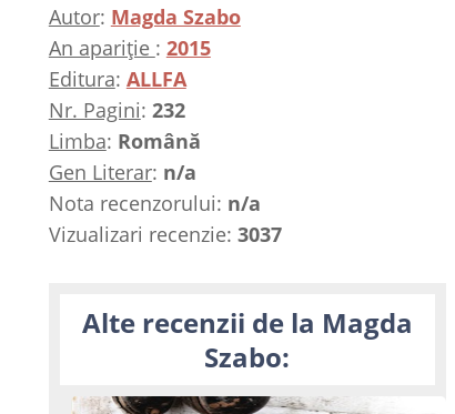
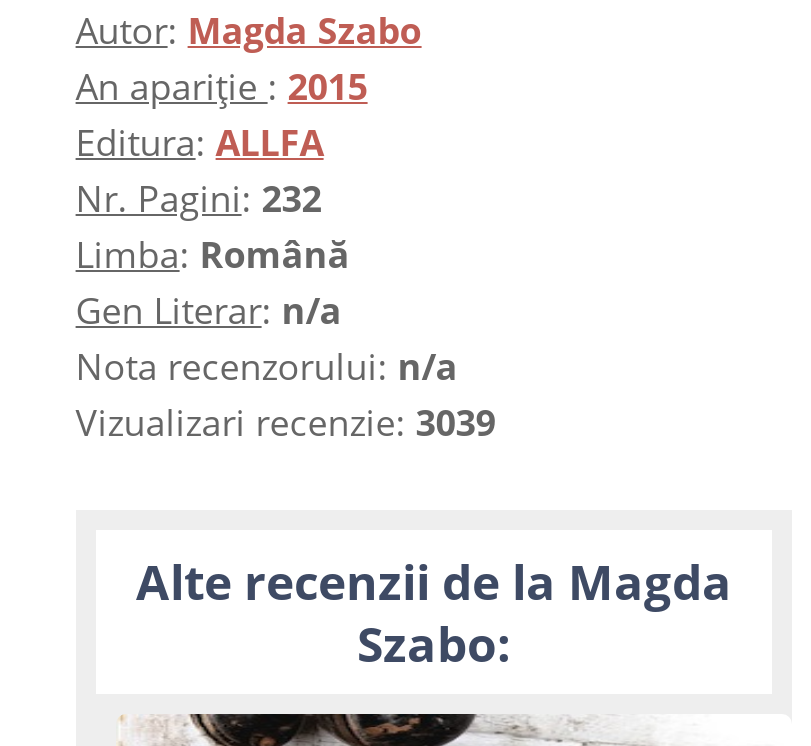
- Vizualizari recenzie: 3037
+ Vizualizari recenzie: 3039
